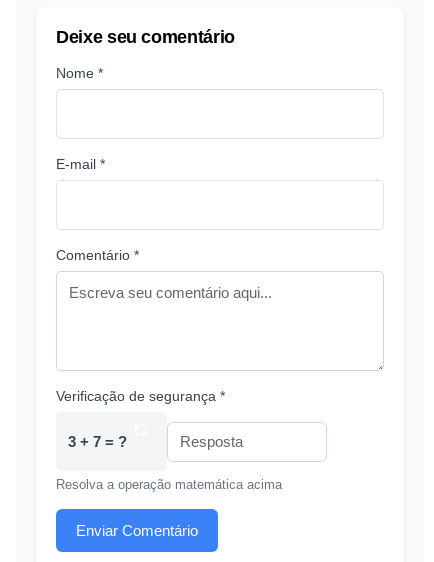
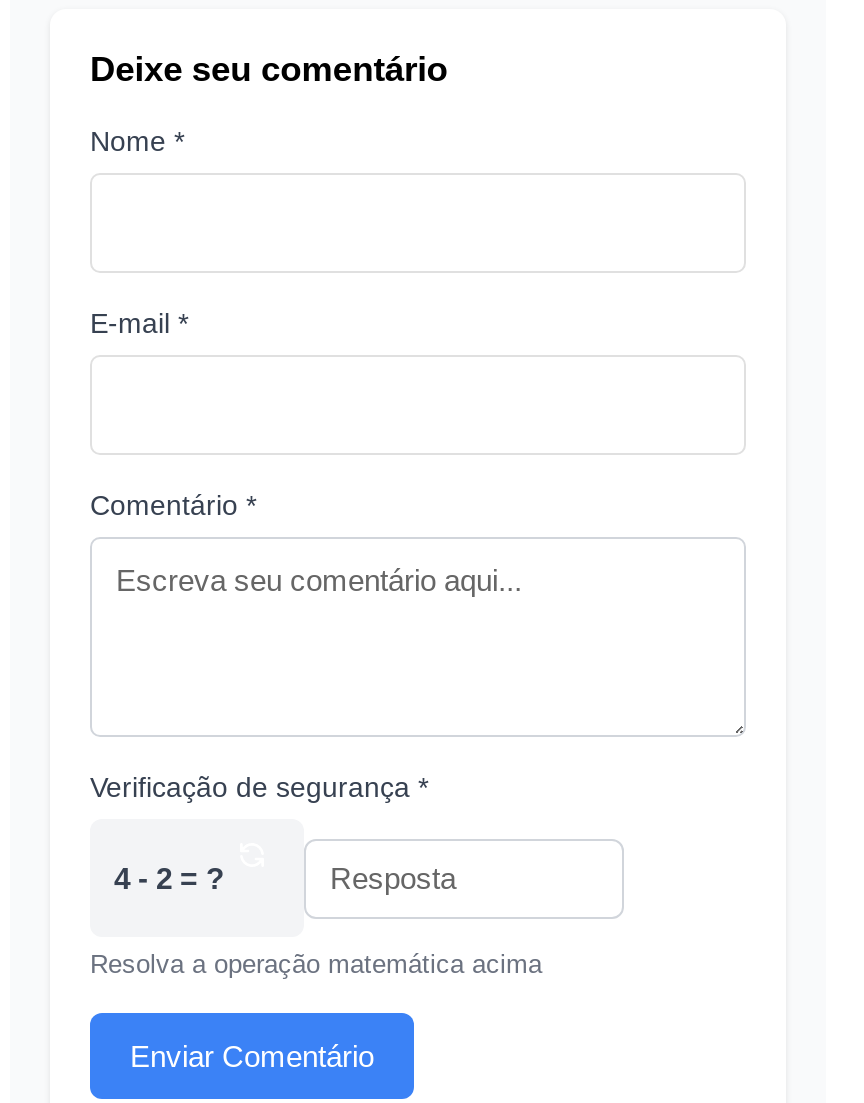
- 3 + 7 = ?
+ 4 - 2 = ?
